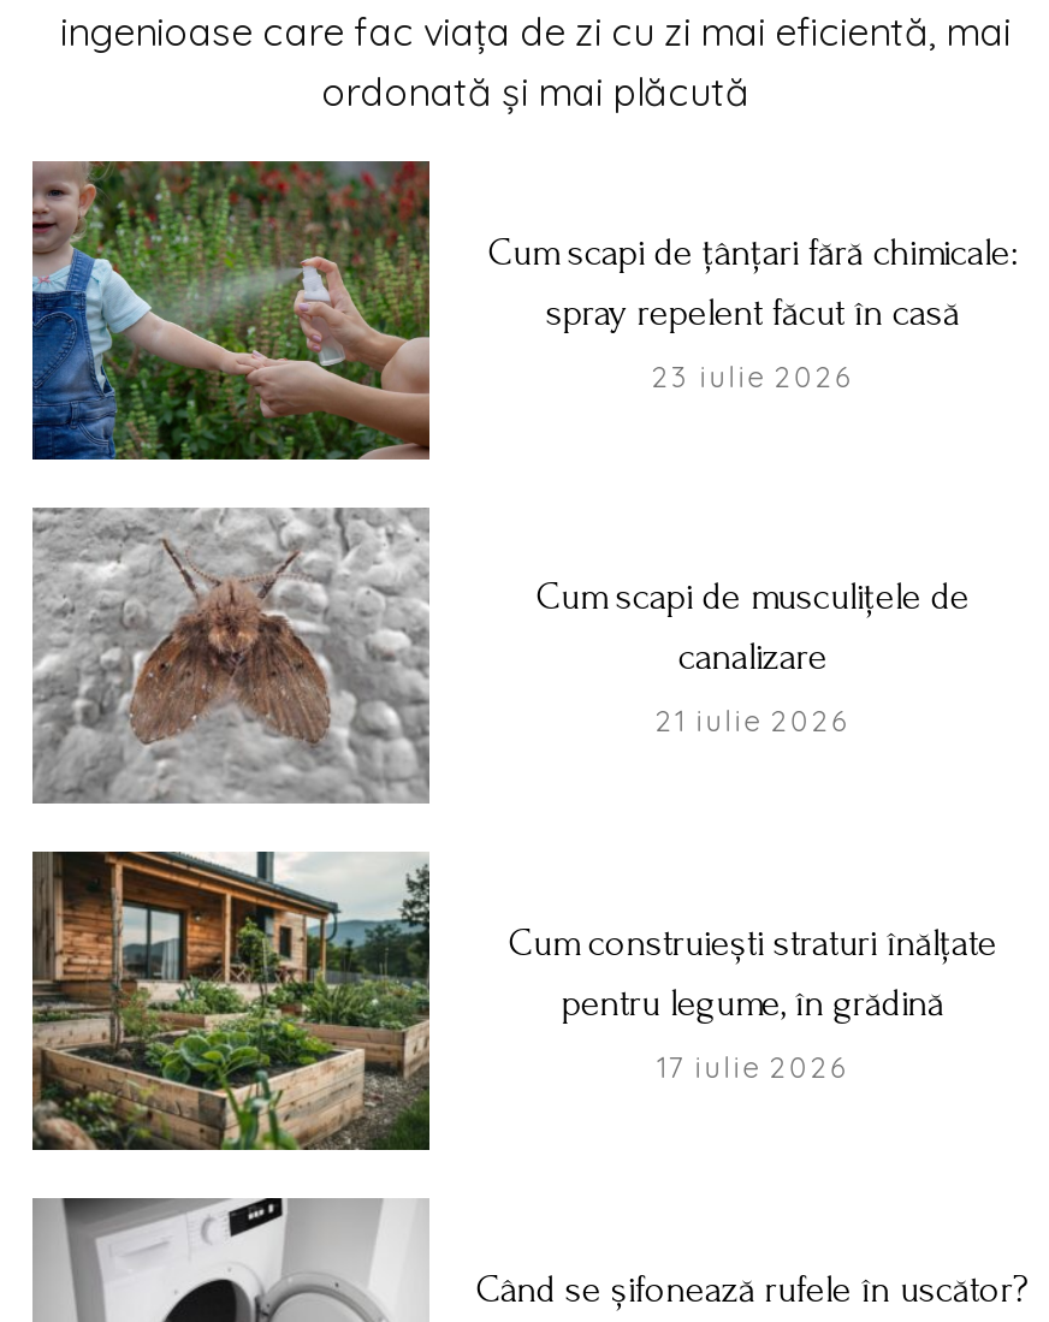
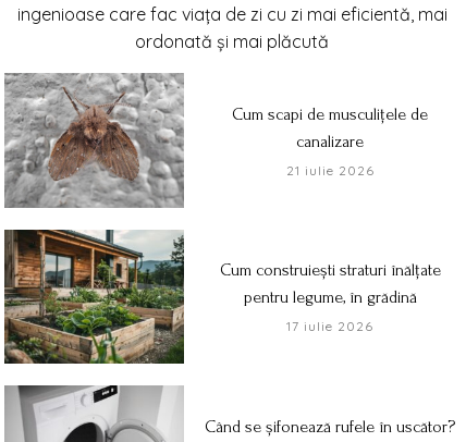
- [image]
- Cum scapi de țânțari fără chimicale:
- spray repelent făcut în casă
- 23 iulie 2026
